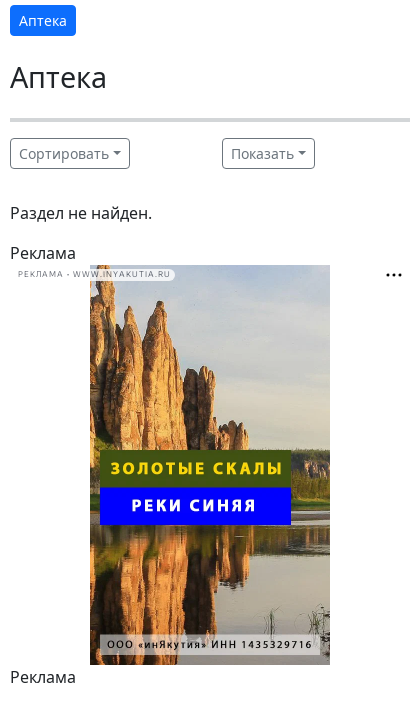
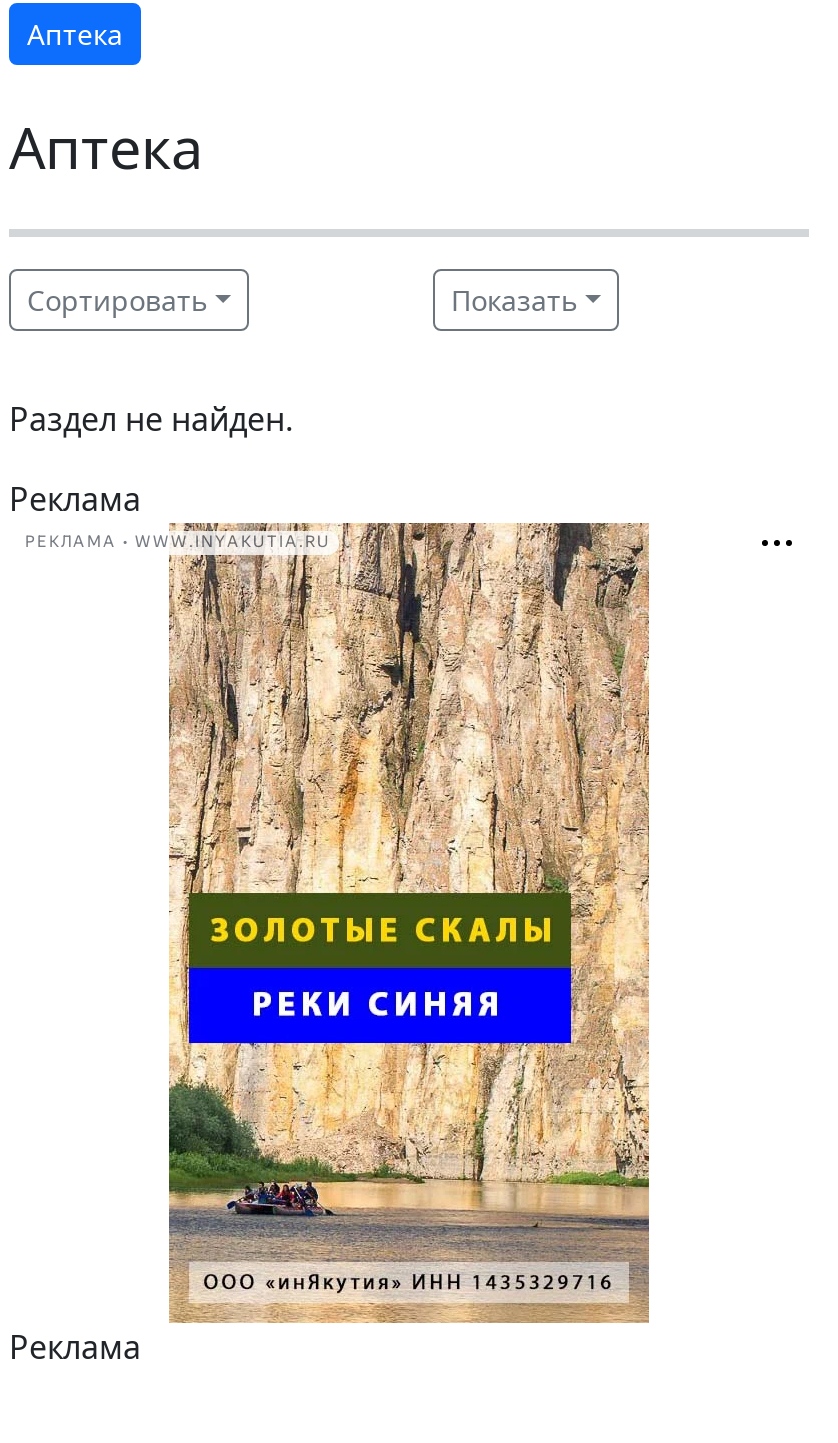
- [image]
+ [image]
